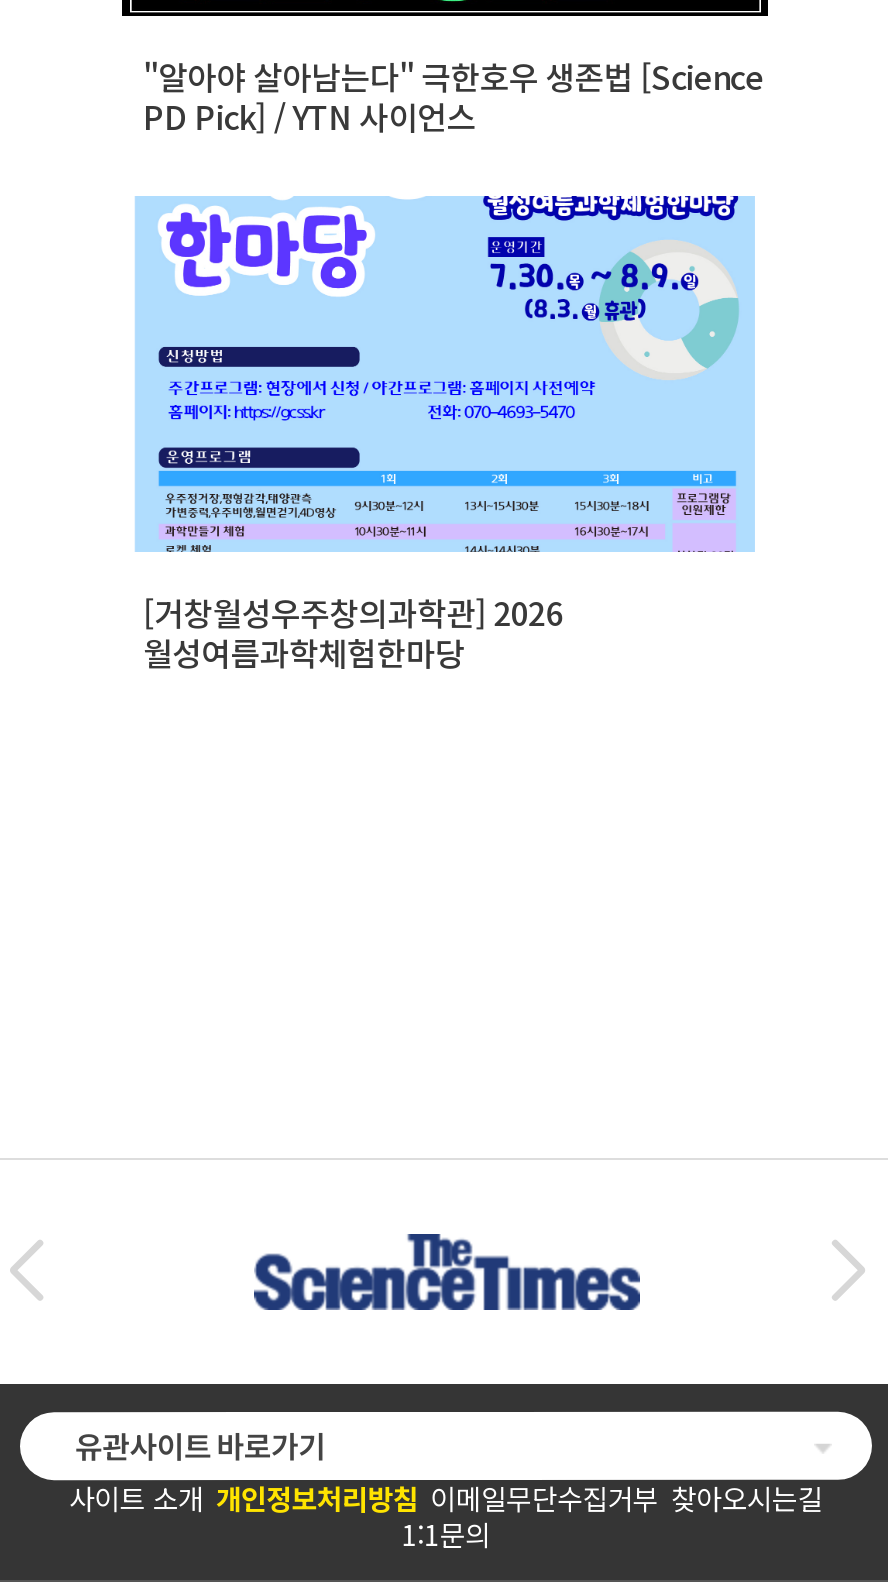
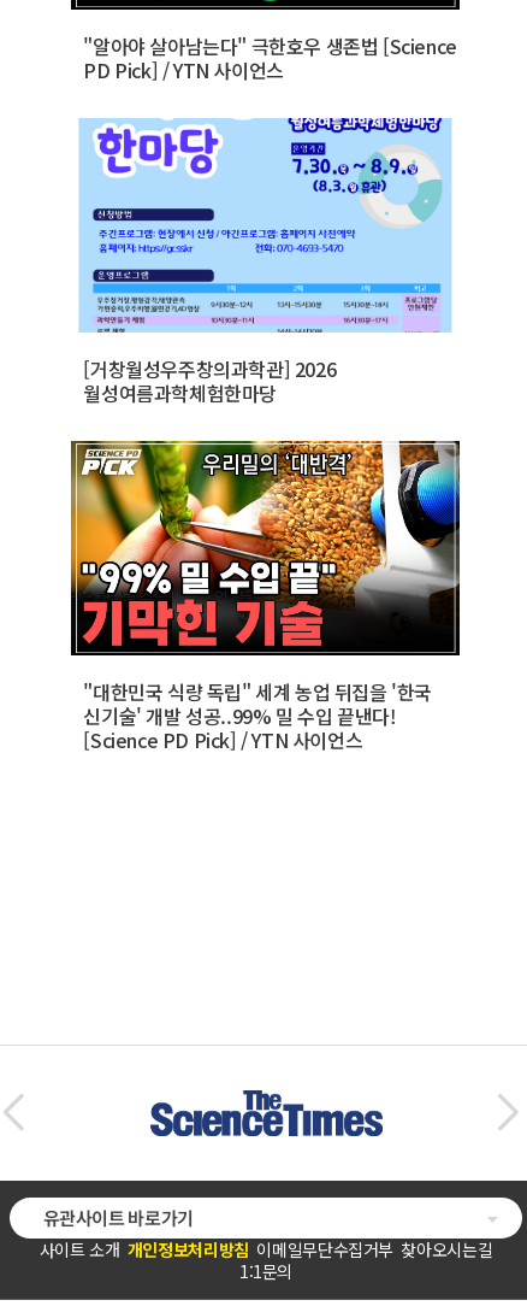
+ [image]
+ "대한민국 식량 독립" 세계 농업 뒤집을 '한국
+ 신기술' 개발 성공..99% 밀 수입 끝낸다!
+ [Science PD Pick] / YTN 사이언스
